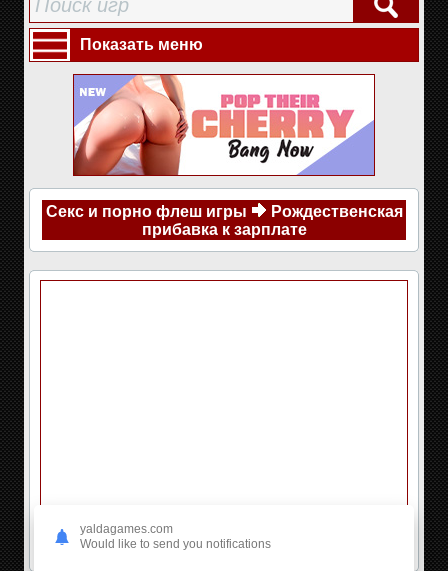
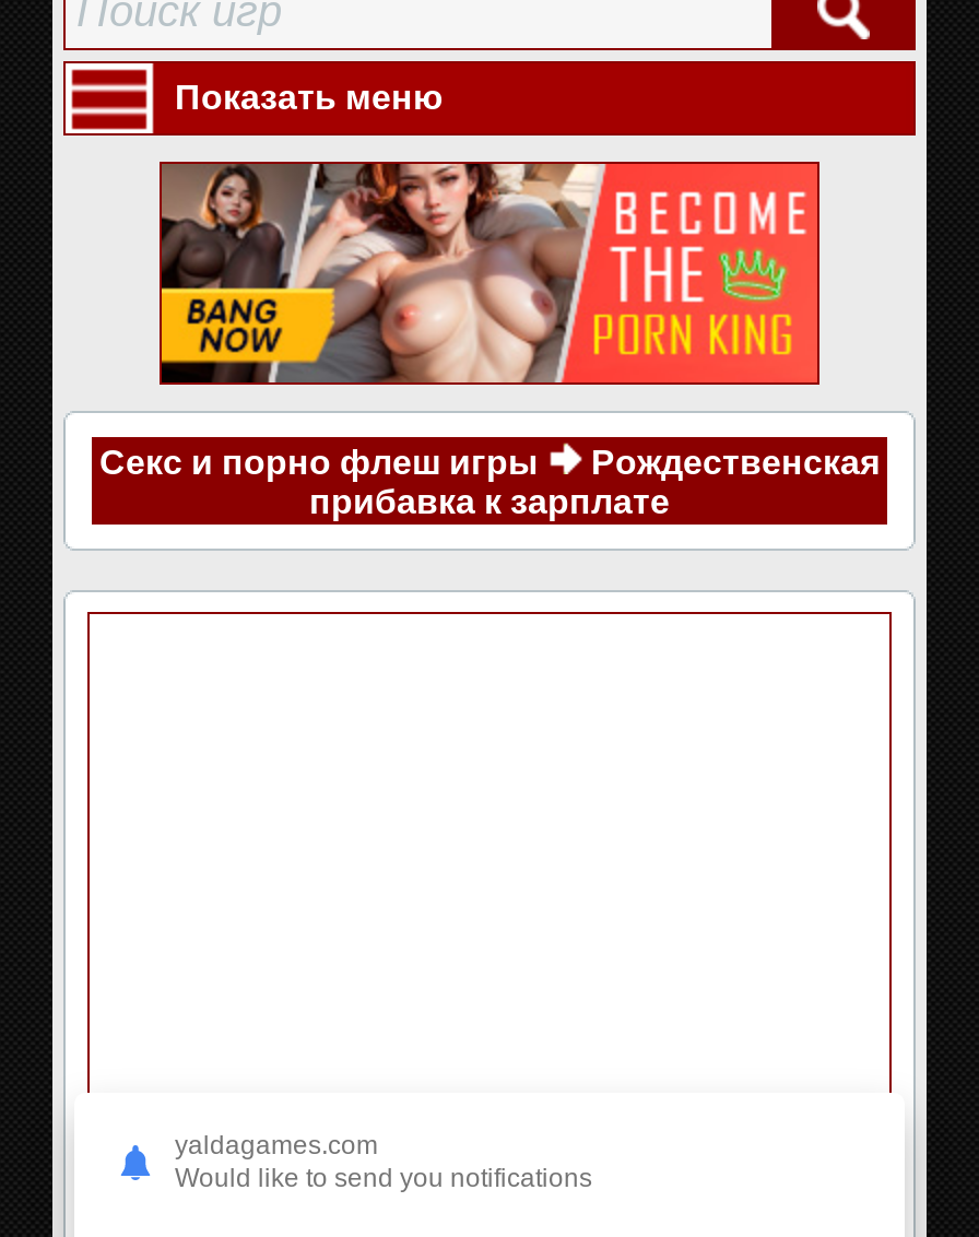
- [image]
+ [image]
